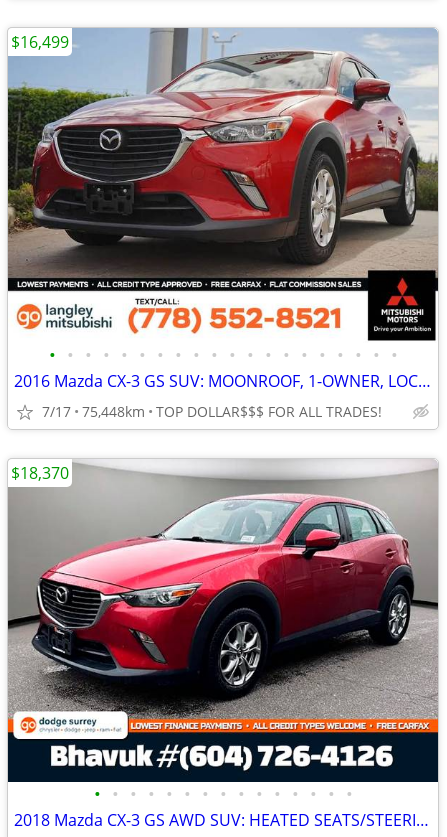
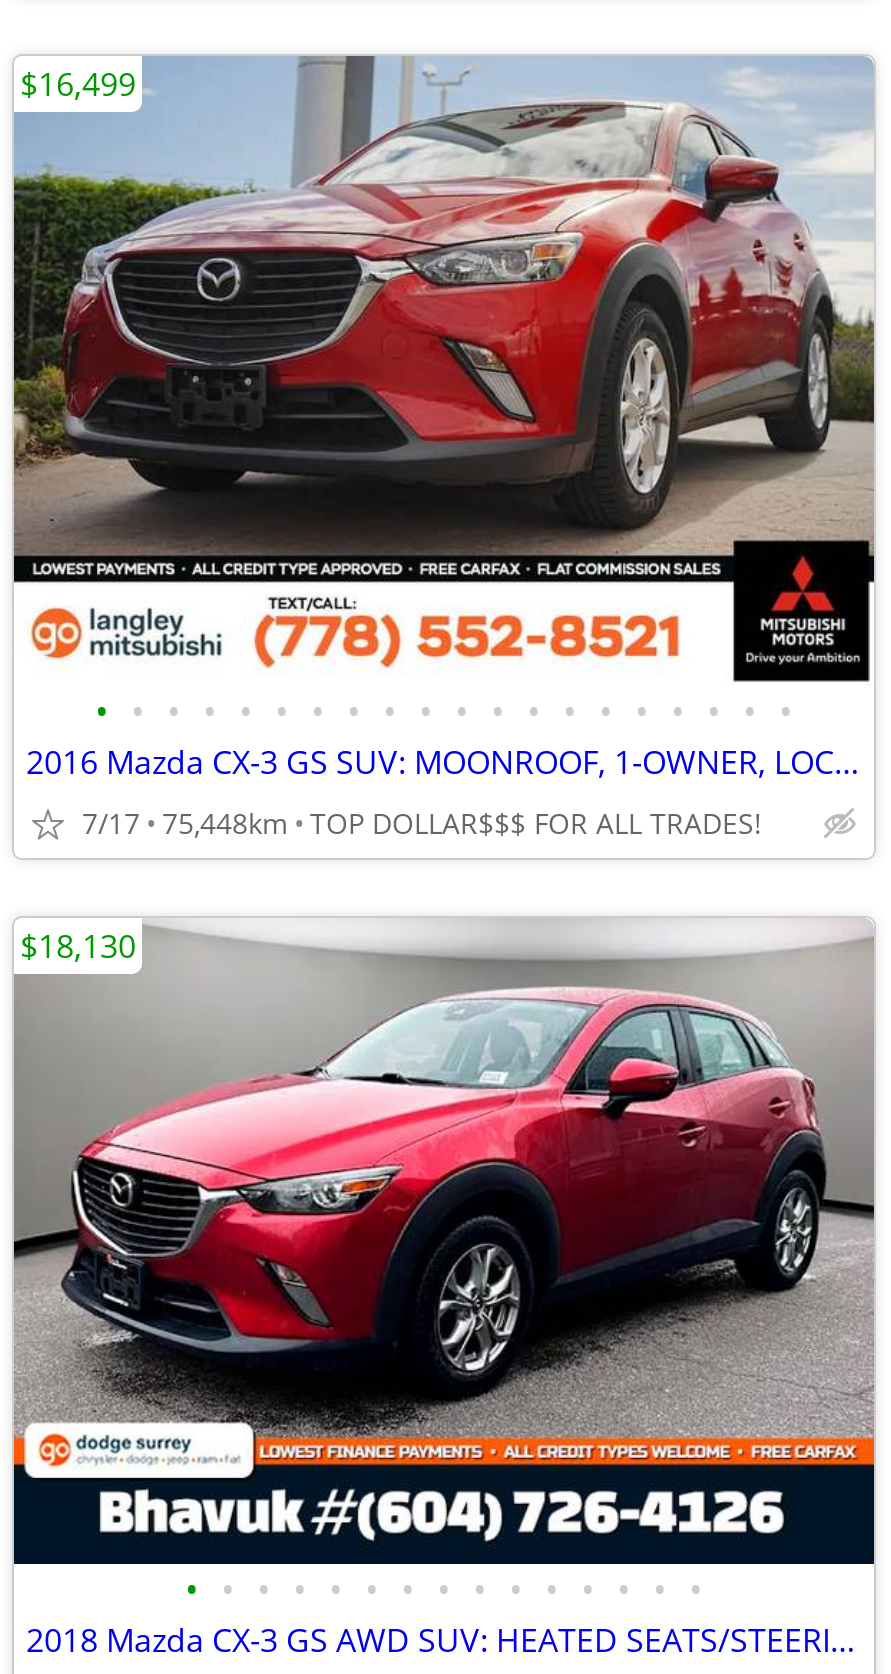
- $18,370
+ $18,130
